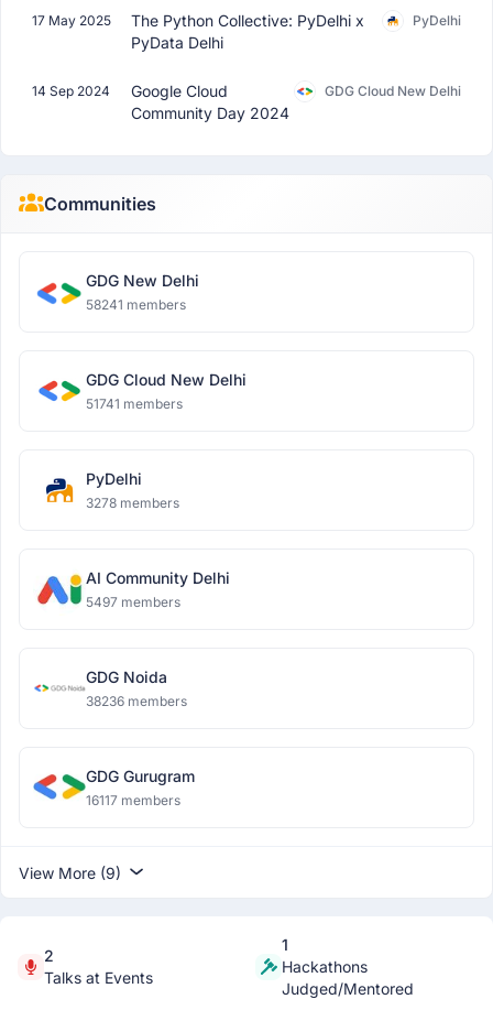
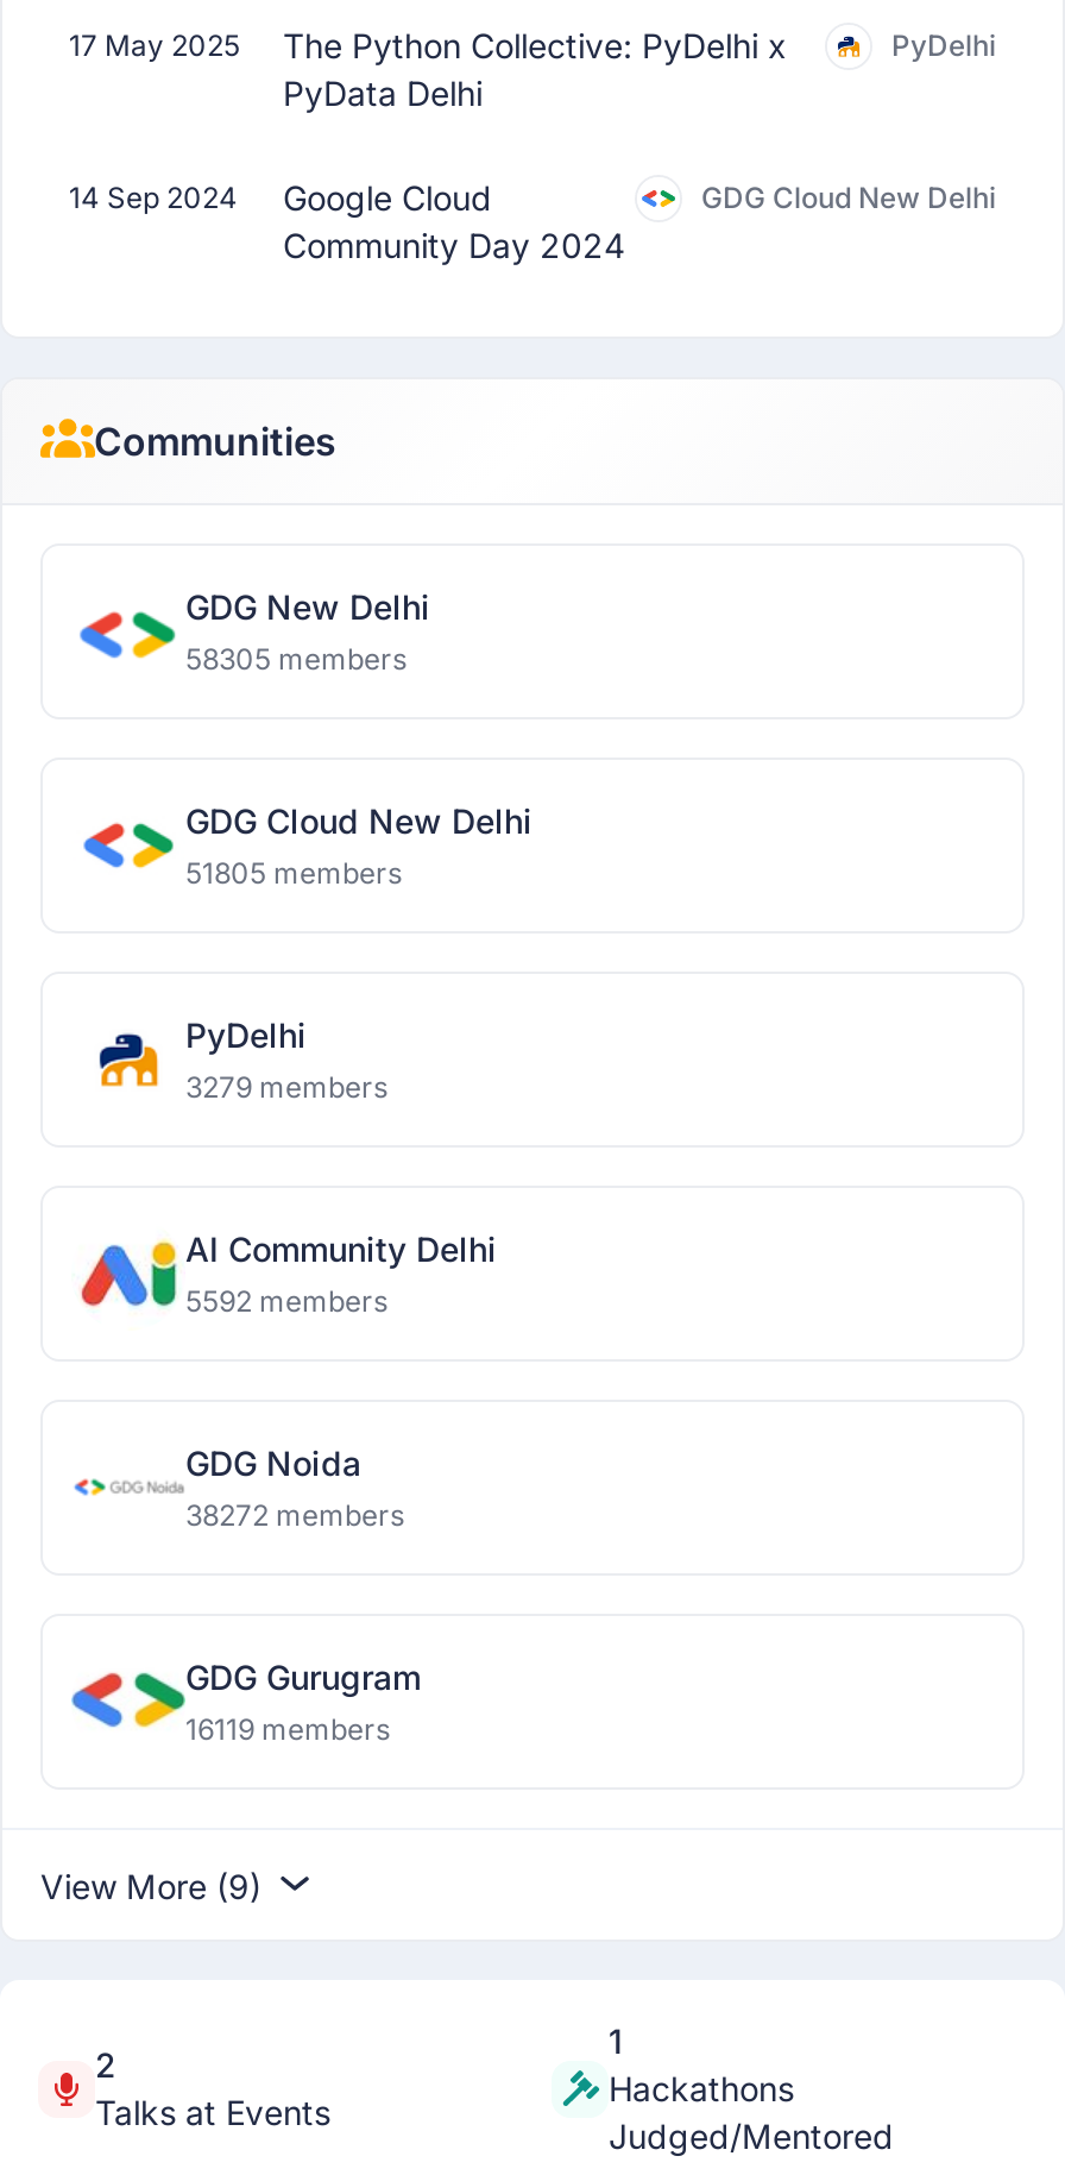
- 58241 members
+ 58305 members

- 51741 members
+ 51805 members

- 3278 members
+ 3279 members

- 5497 members
+ 5592 members

- 38236 members
+ 38272 members

- 16117 members
+ 16119 members
